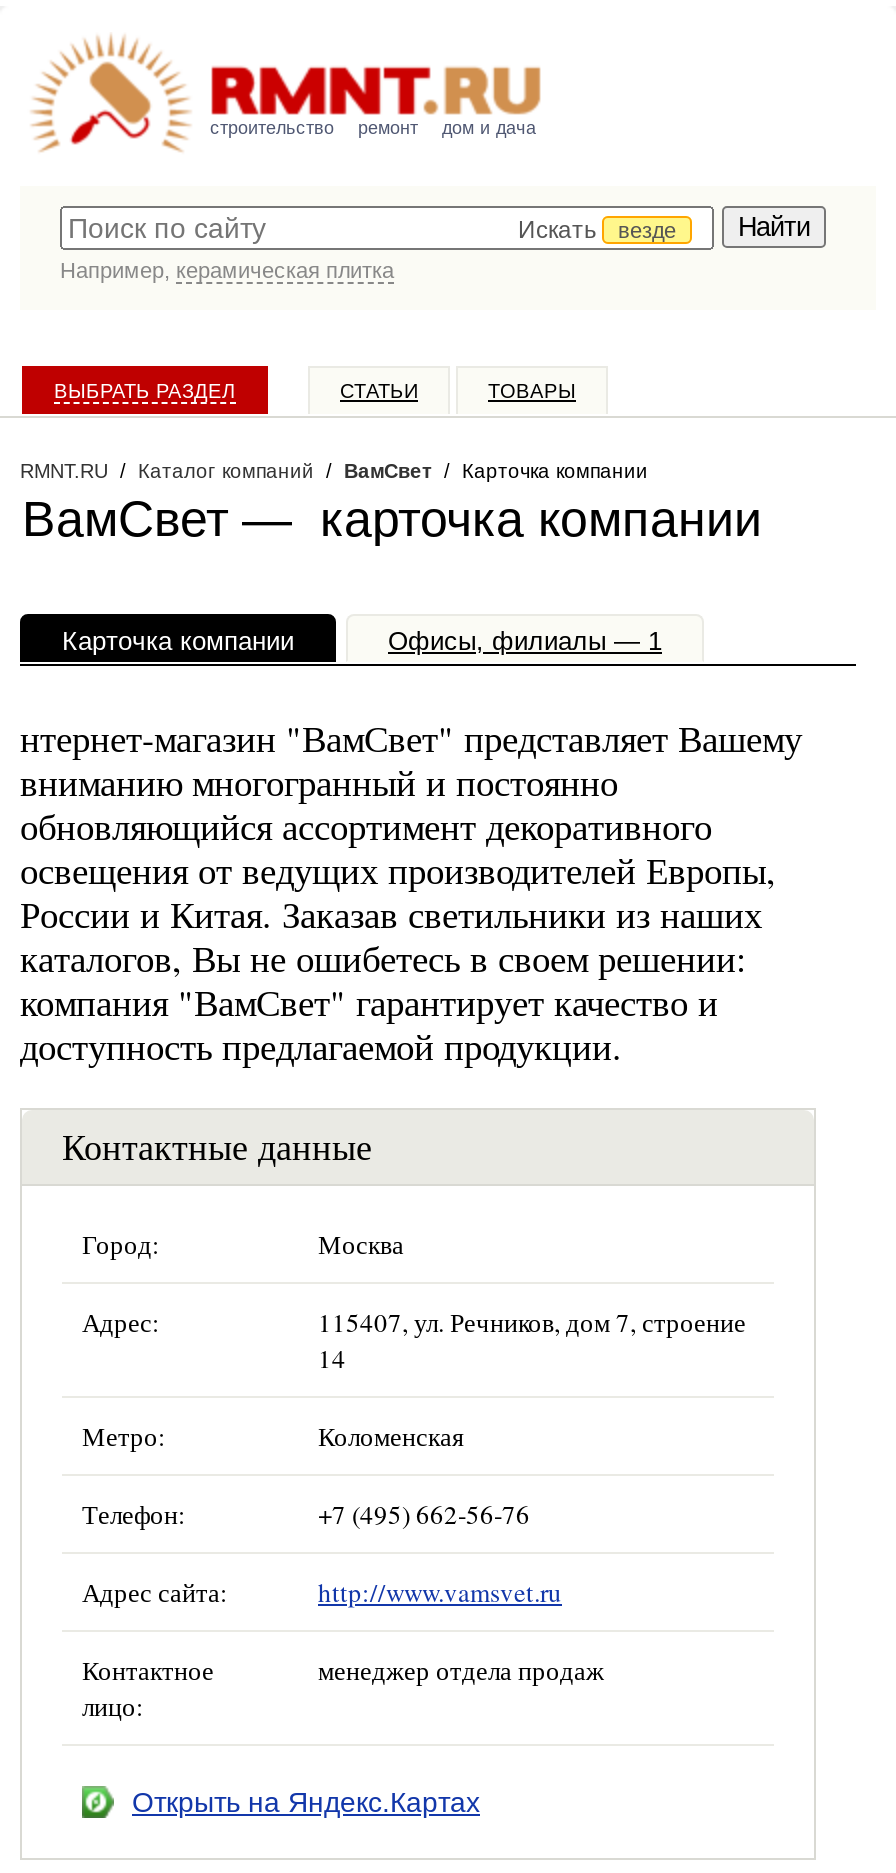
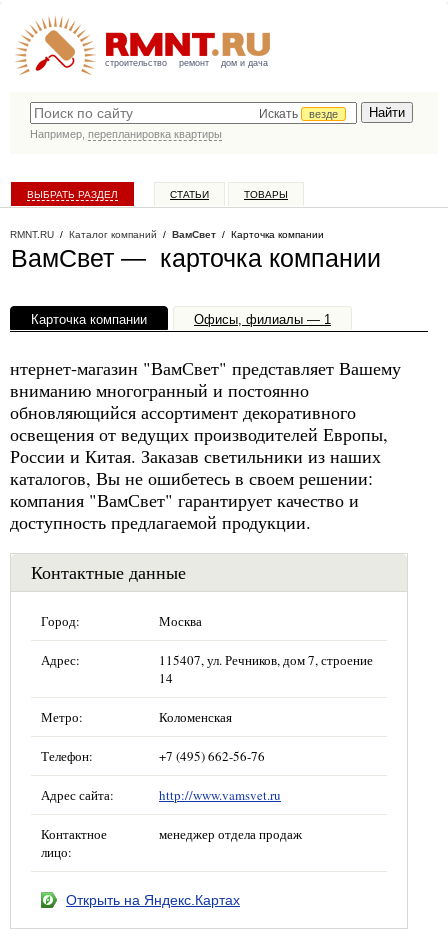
- Например, керамическая плитка
+ Например, перепланировка квартиры
